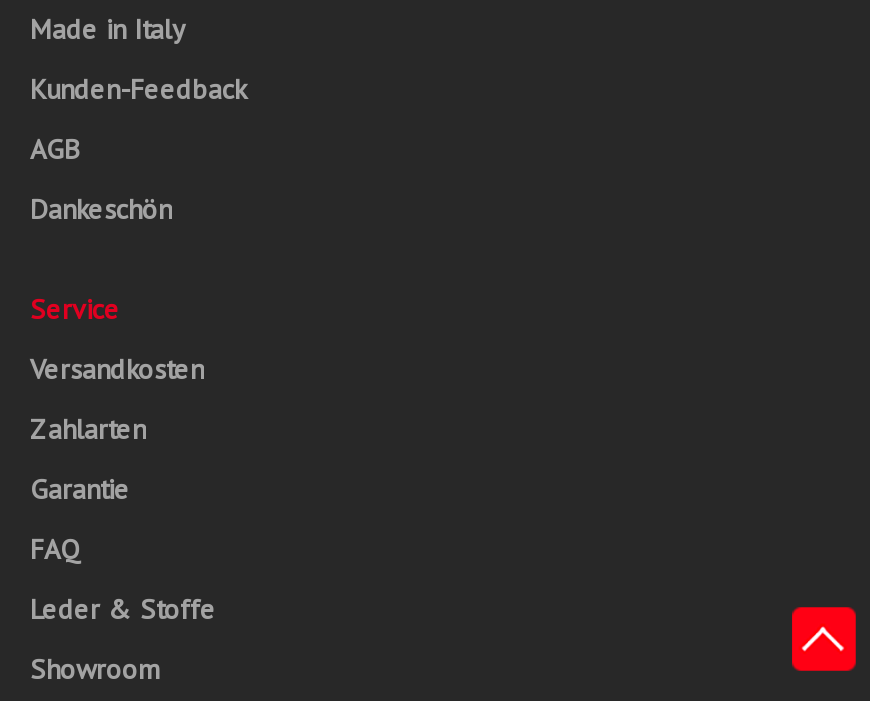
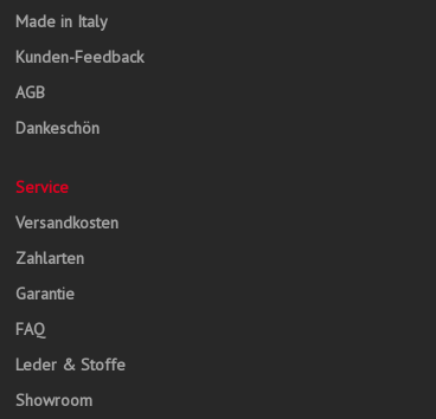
- [image]
